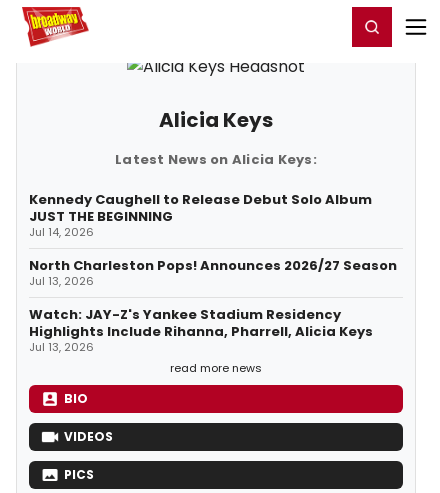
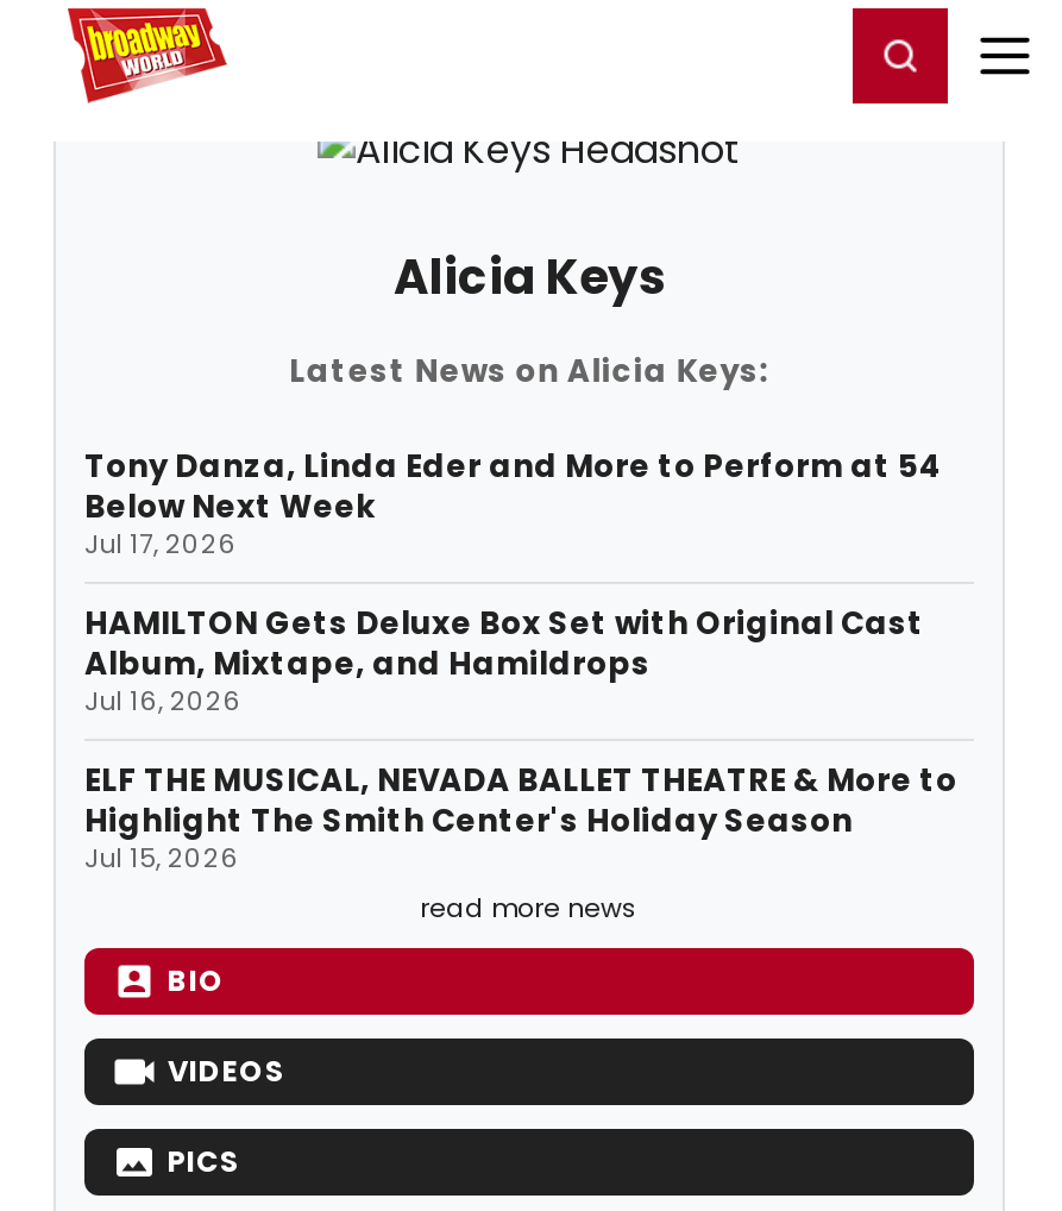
- Kennedy Caughell to Release Debut Solo Album
- JUST THE BEGINNING
- Jul 14, 2026
+ Tony Danza, Linda Eder and More to Perform at 54
+ Below Next Week
+ Jul 17, 2026

- North Charleston Pops! Announces 2026/27 Season
- Jul 13, 2026
+ HAMILTON Gets Deluxe Box Set with Original Cast
+ Album, Mixtape, and Hamildrops
+ Jul 16, 2026

- Watch: JAY-Z's Yankee Stadium Residency
- Highlights Include Rihanna, Pharrell, Alicia Keys
- Jul 13, 2026
+ ELF THE MUSICAL, NEVADA BALLET THEATRE & More to
+ Highlight The Smith Center's Holiday Season
+ Jul 15, 2026
